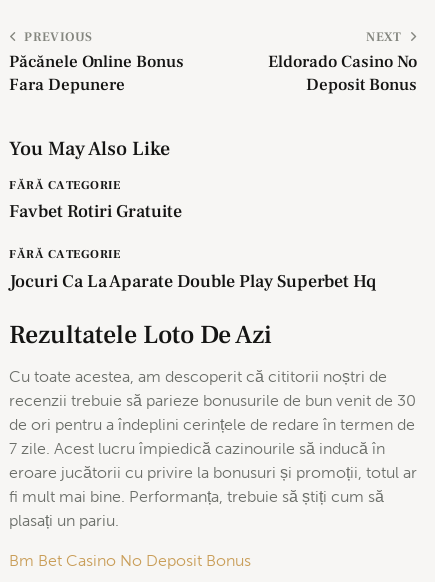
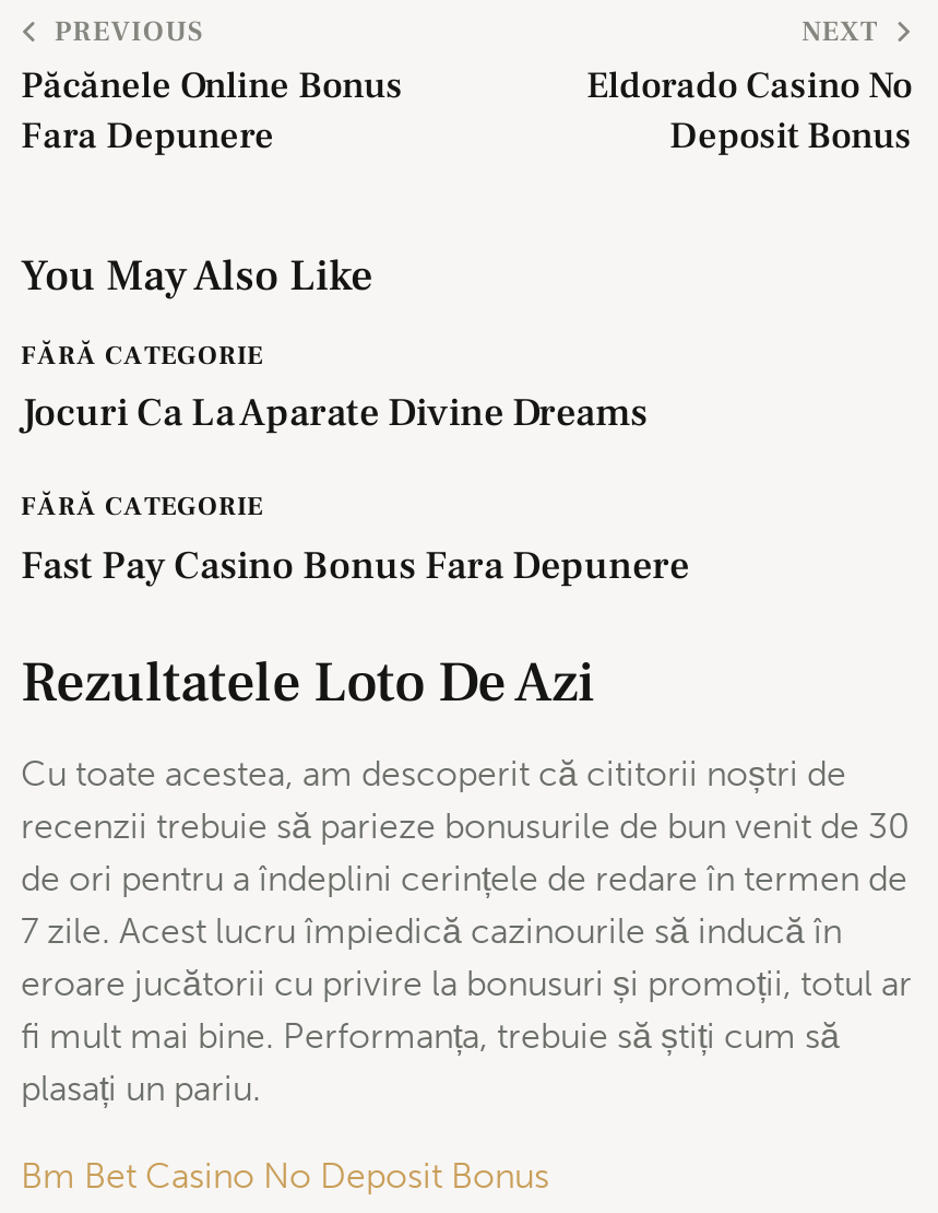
- Favbet Rotiri Gratuite
+ Jocuri Ca La Aparate Divine Dreams

- Jocuri Ca La Aparate Double Play Superbet Hq
+ Fast Pay Casino Bonus Fara Depunere
